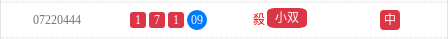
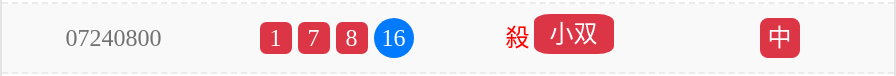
- 07220444
+ 07240800

- 1
+ 8

- 09
+ 16
